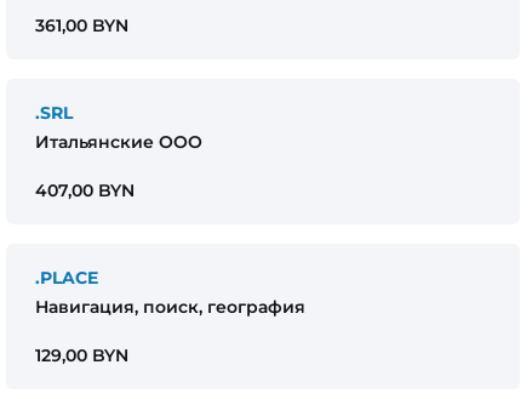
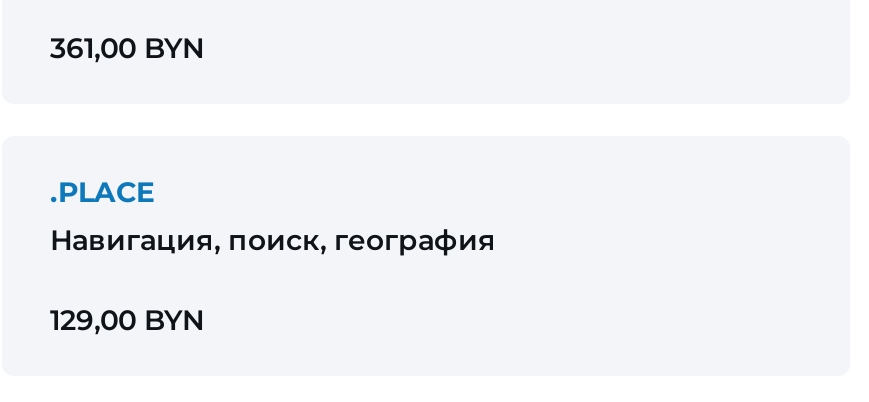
- .SRL
- Итальянские ООО
- 407,00 BYN
